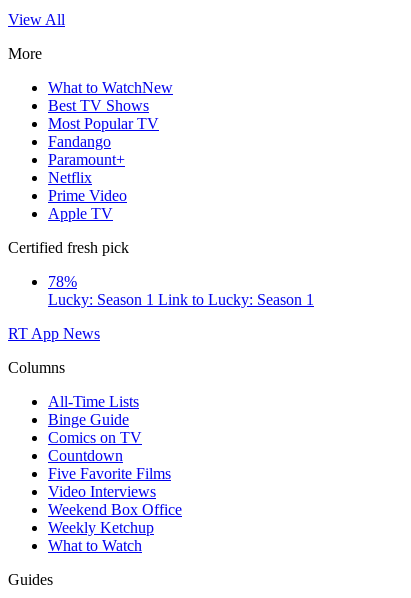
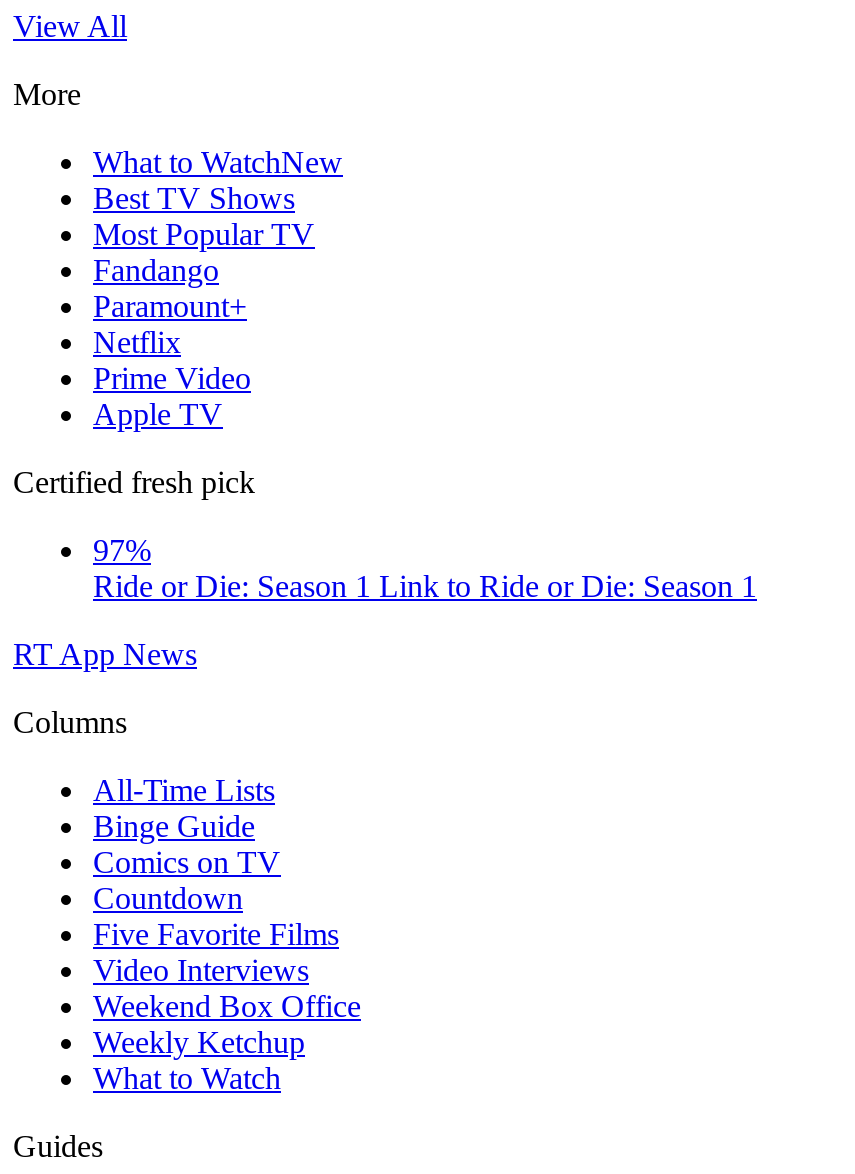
- 78%
- Lucky: Season 1 Link to Lucky: Season 1
+ 97%
+ Ride or Die: Season 1 Link to Ride or Die: Season 1
